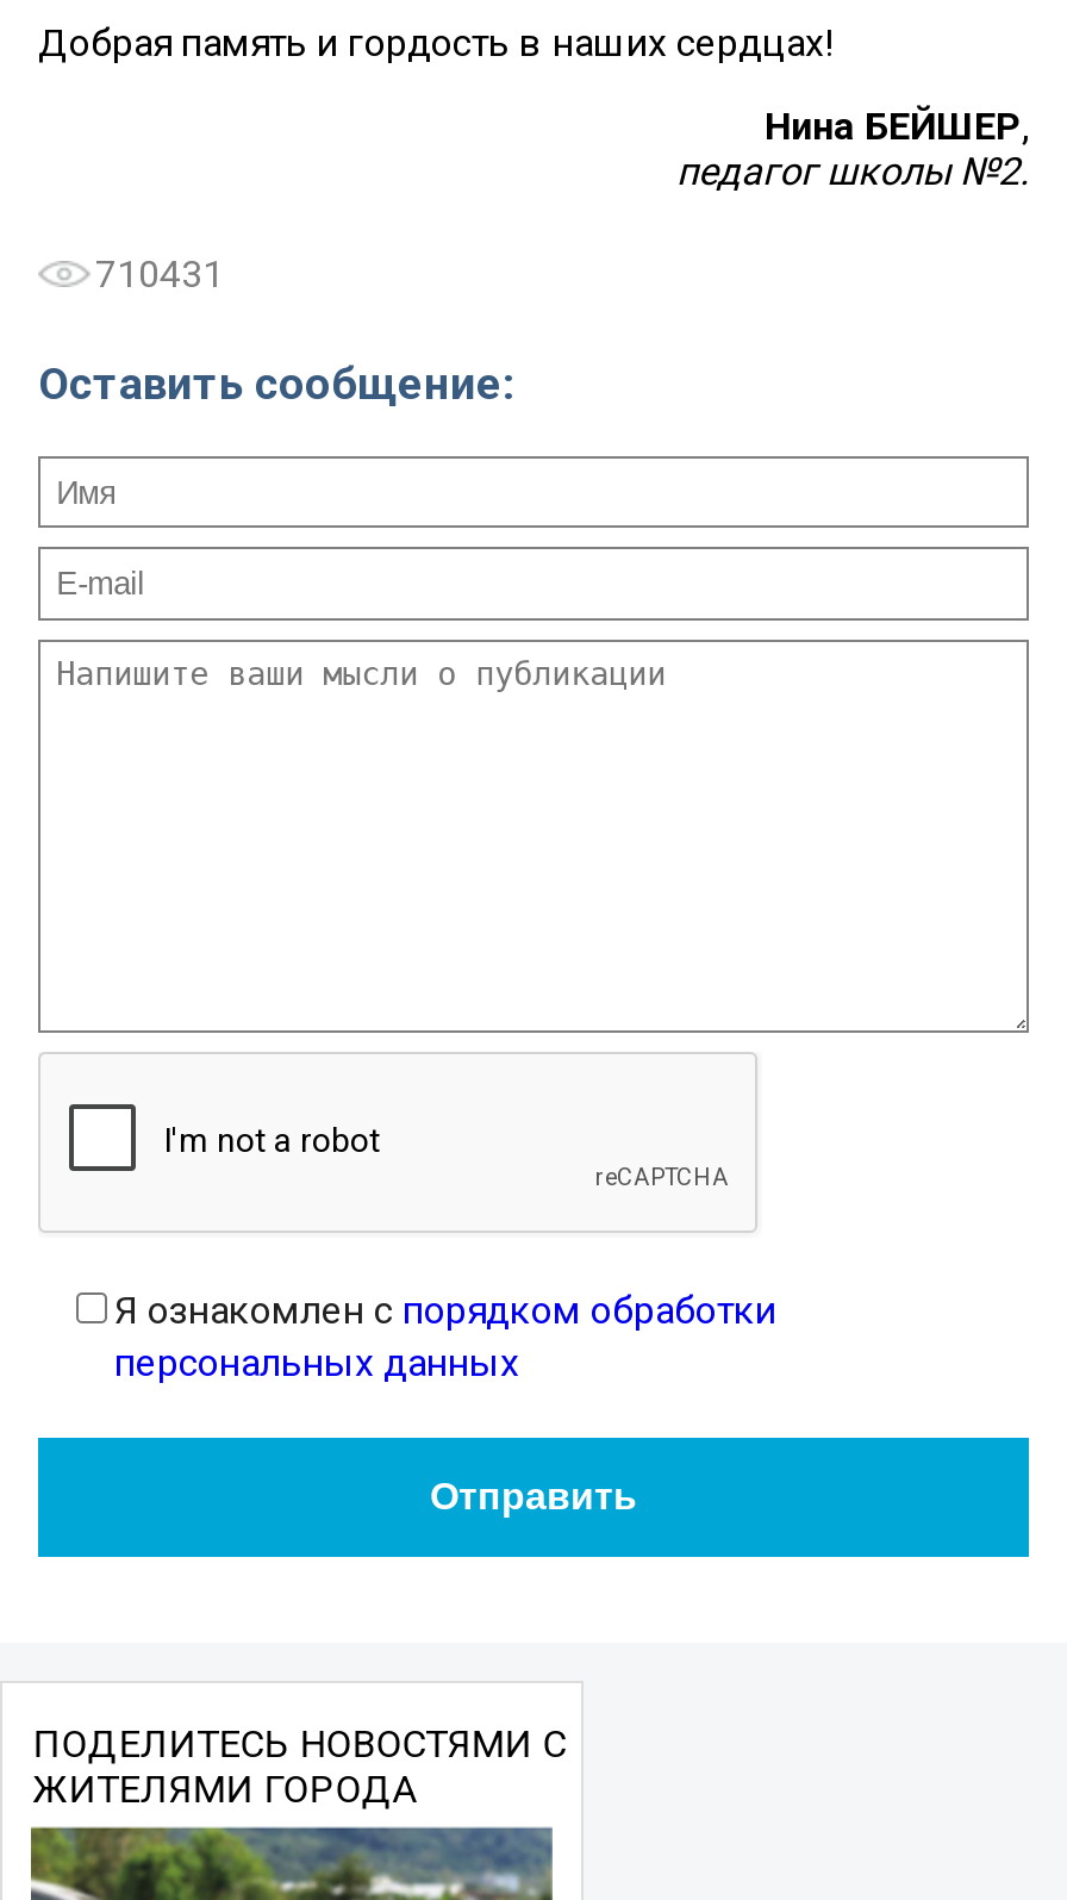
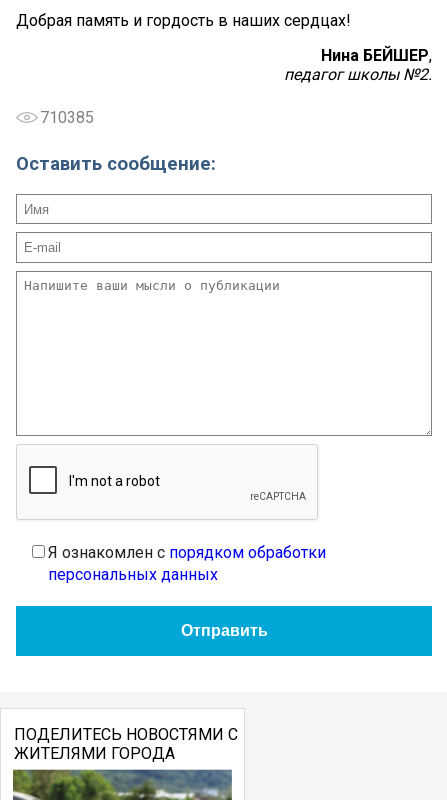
- 710431
+ 710385
